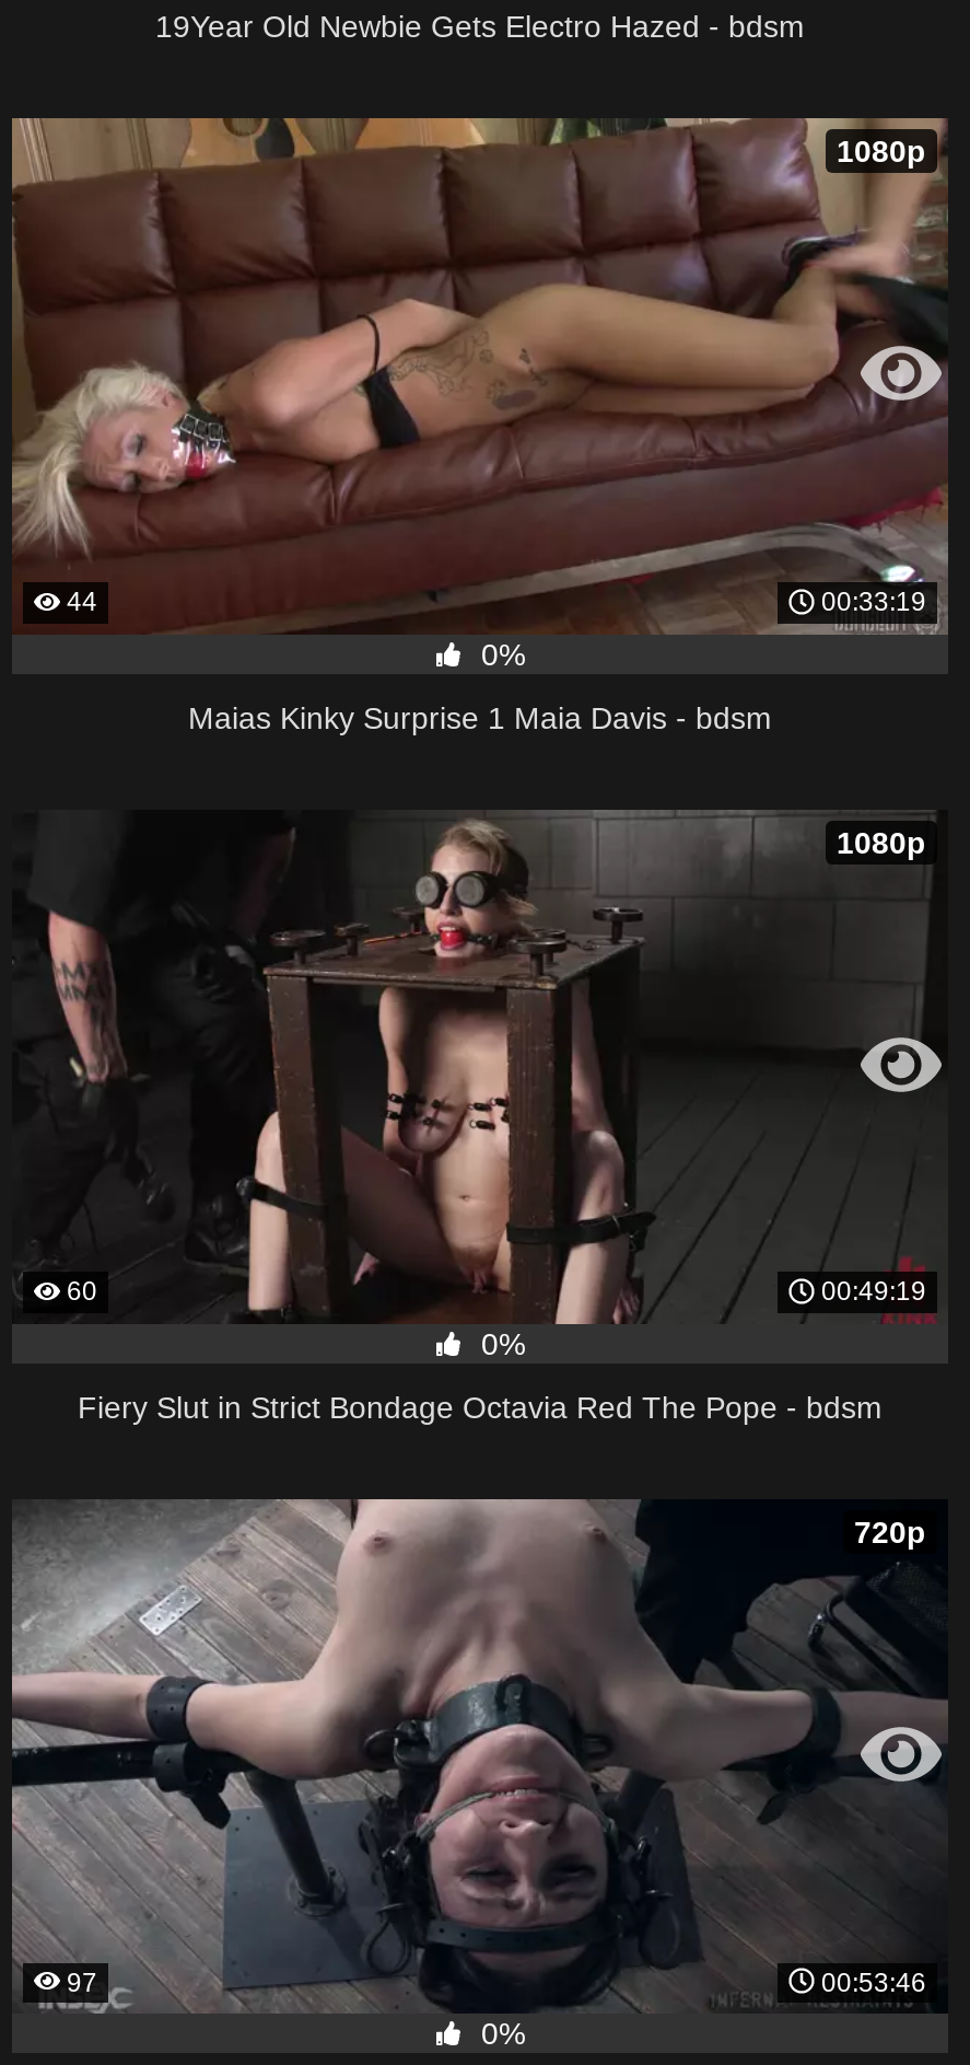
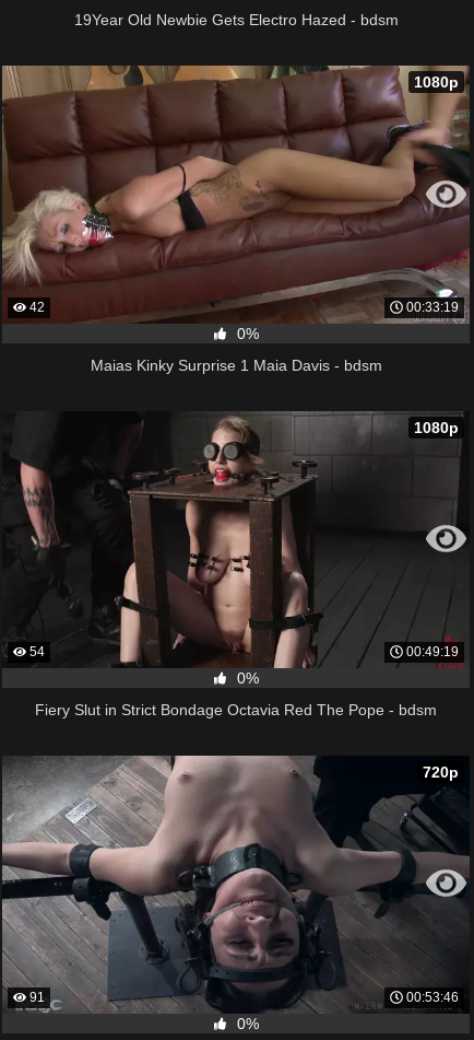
- 44
+ 42

- 60
+ 54

- 97
+ 91
